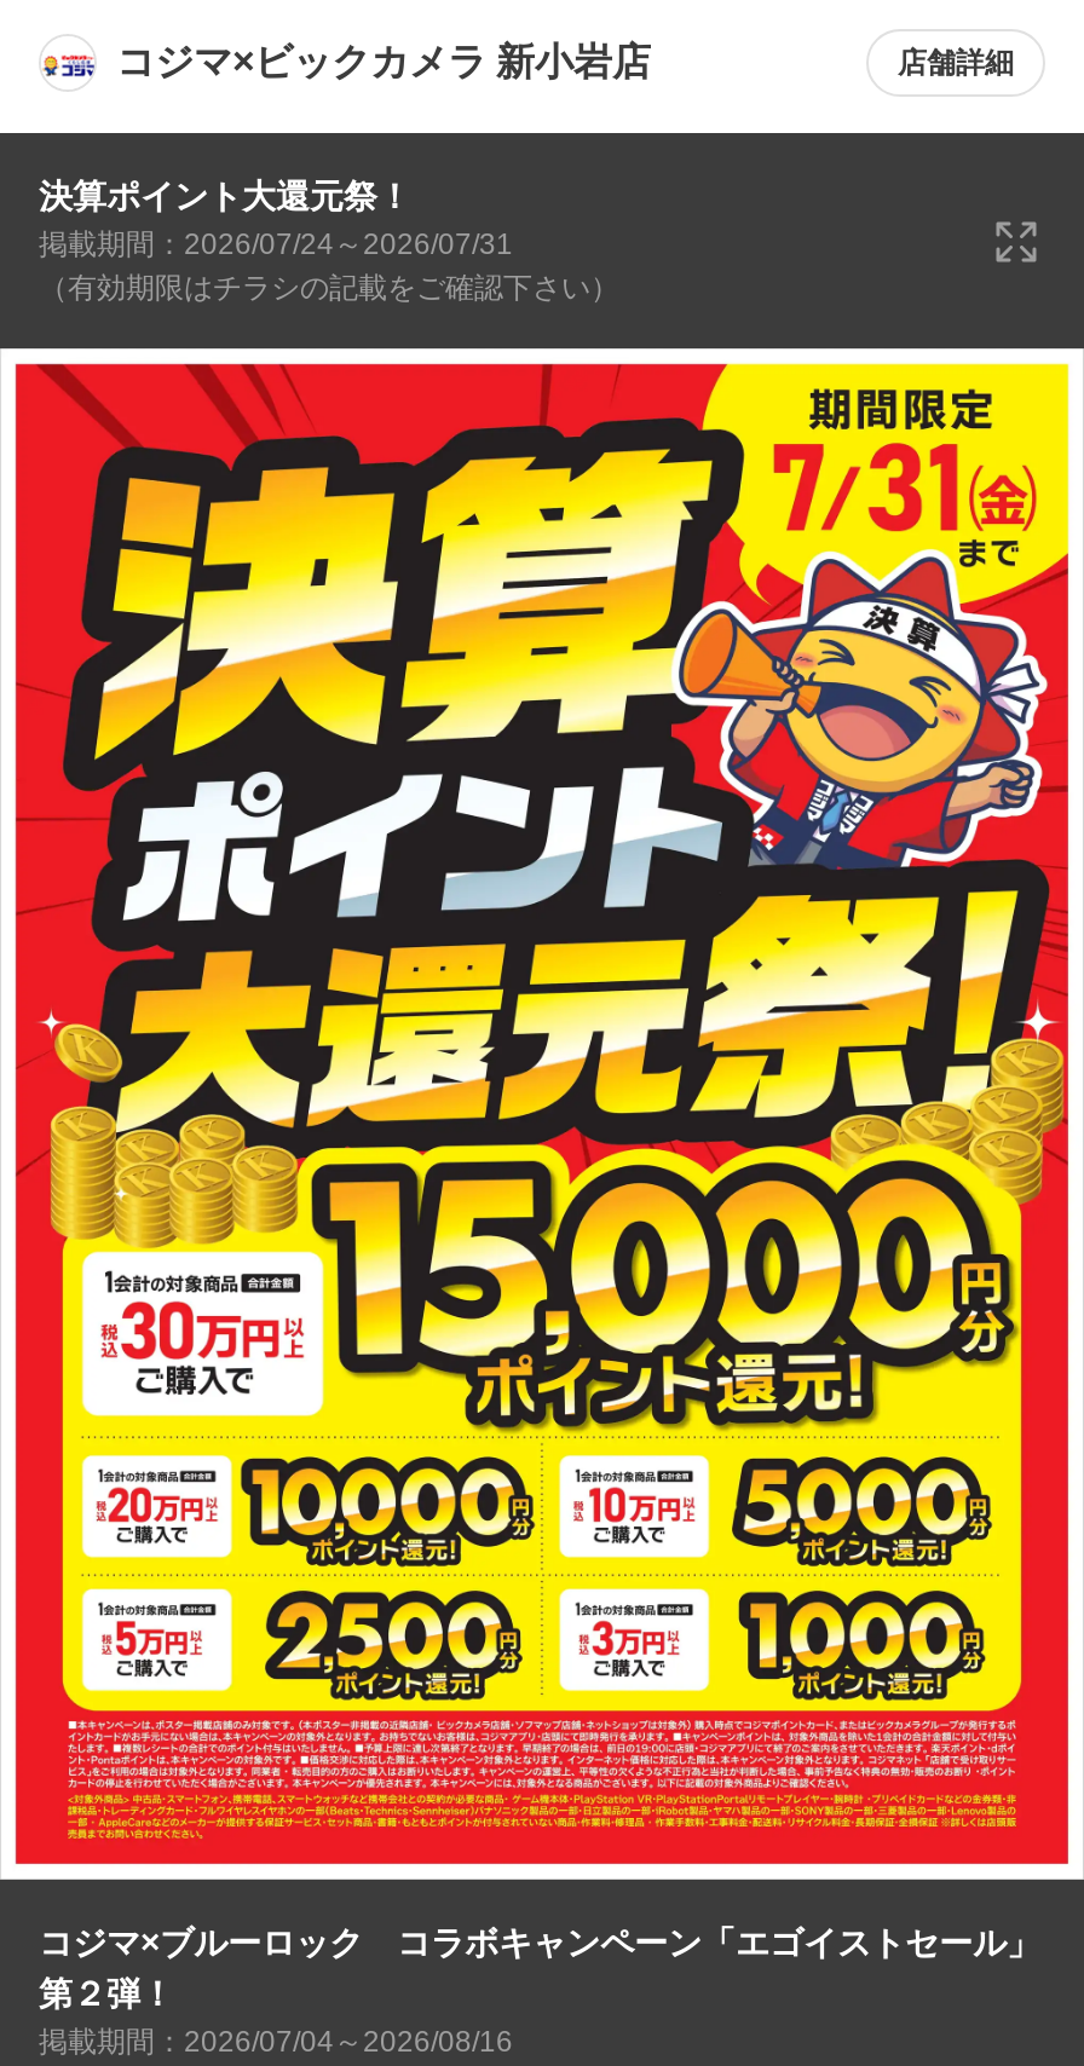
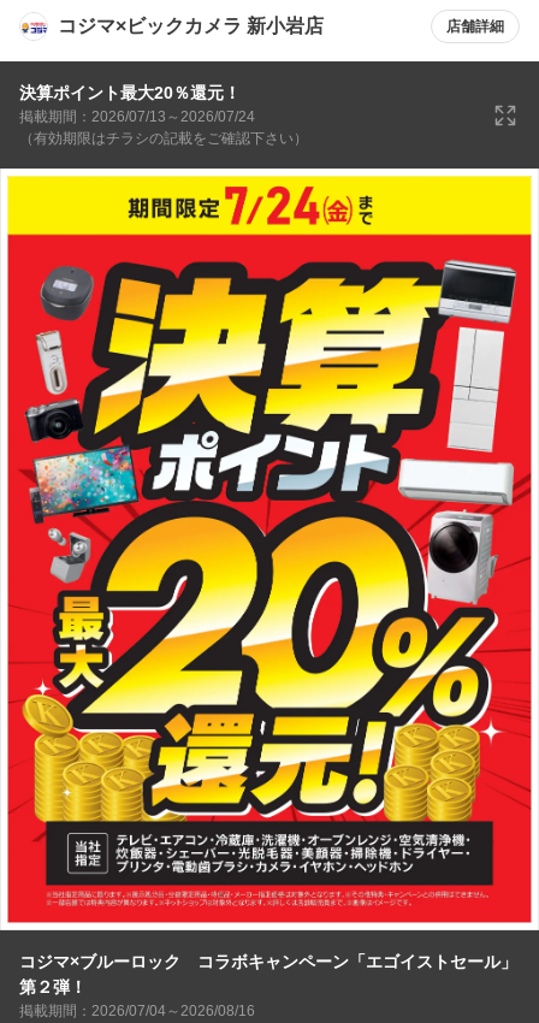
- 決算ポイント大還元祭！
- 掲載期間：2026/07/24～2026/07/31
+ 決算ポイント最大20％還元！
+ 掲載期間：2026/07/13～2026/07/24

- [image]
+ [image]
